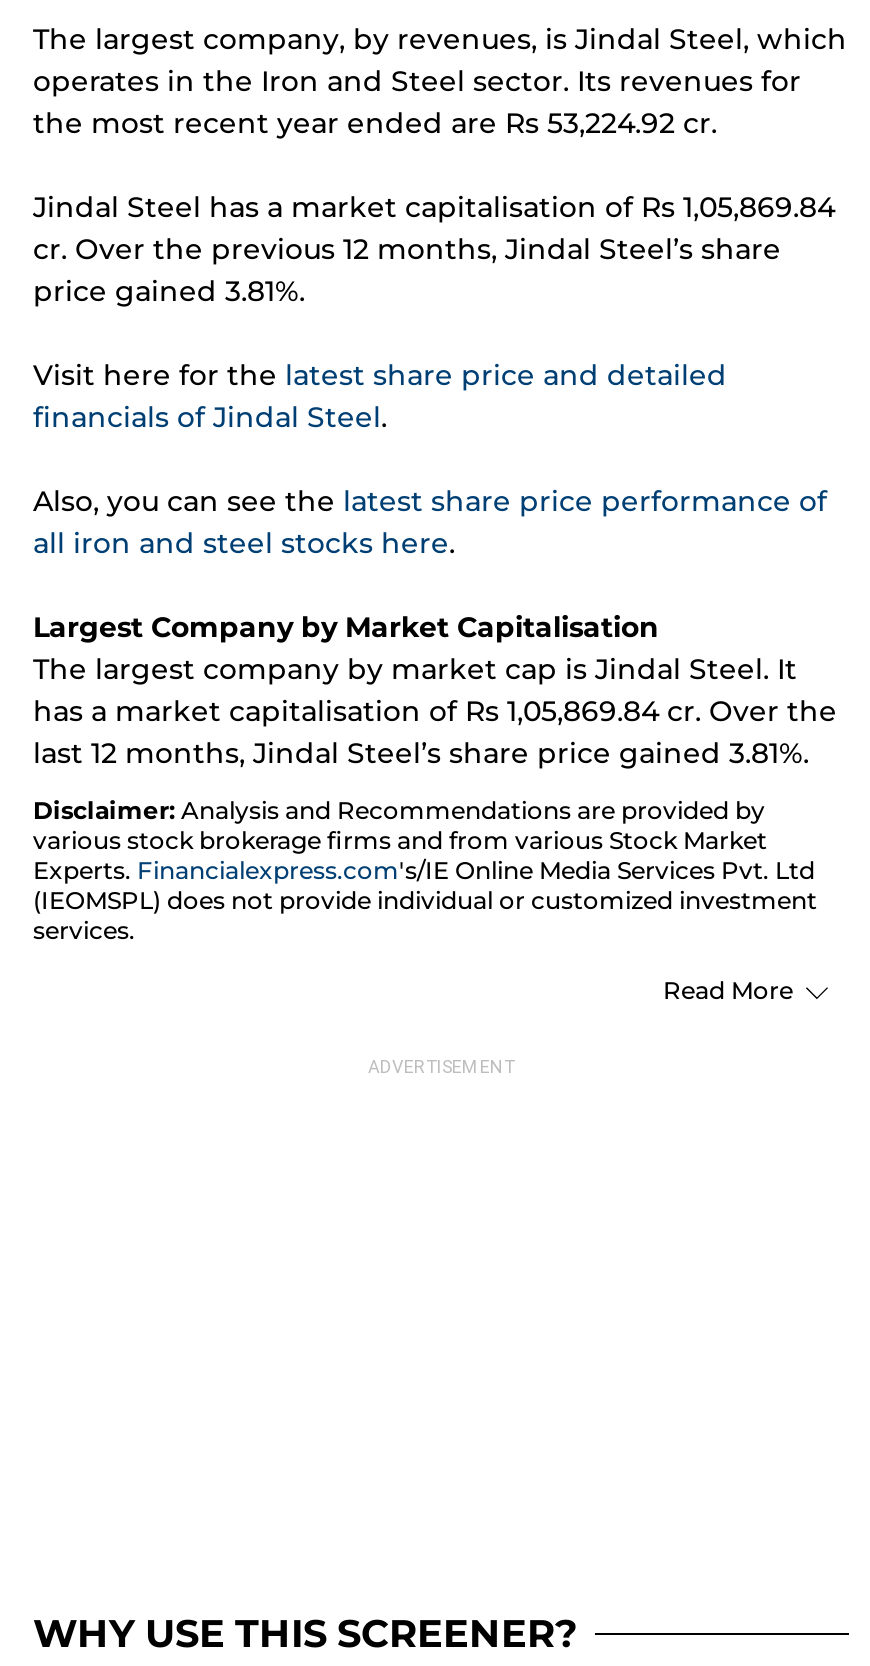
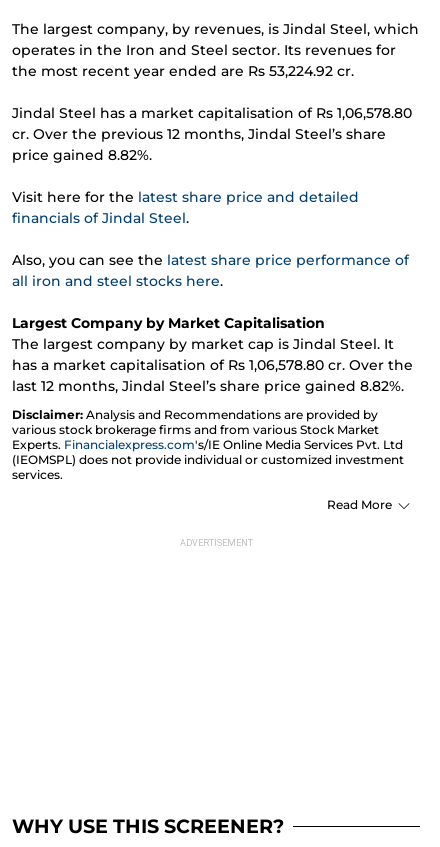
- Jindal Steel has a market capitalisation of Rs 1,05,869.84
+ Jindal Steel has a market capitalisation of Rs 1,06,578.80

- price gained 3.81%.
+ price gained 8.82%.

- has a market capitalisation of Rs 1,05,869.84 cr. Over the
+ has a market capitalisation of Rs 1,06,578.80 cr. Over the

- last 12 months, Jindal Steel’s share price gained 3.81%.
+ last 12 months, Jindal Steel’s share price gained 8.82%.
